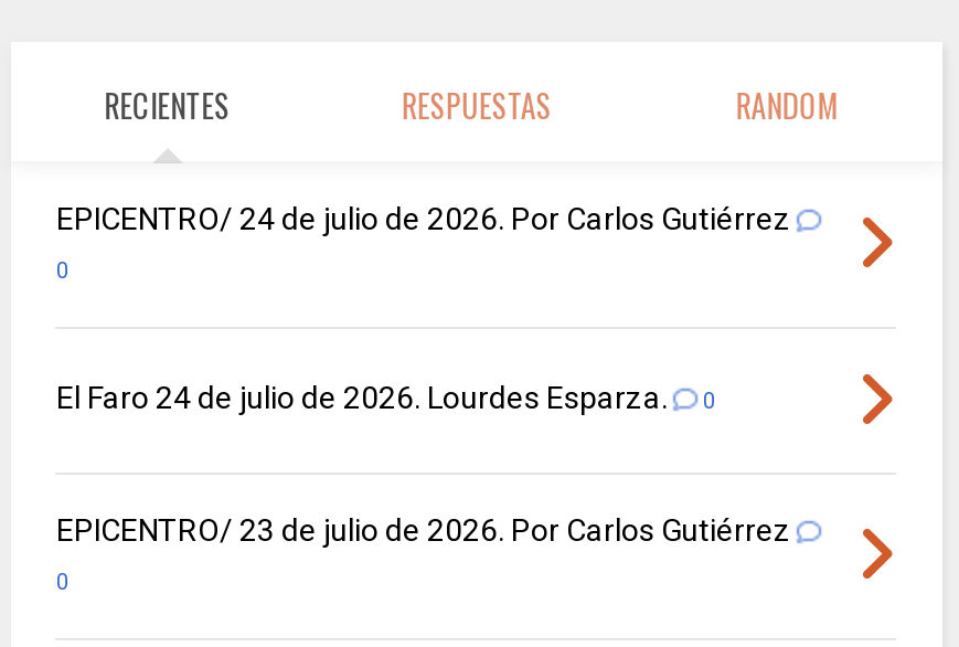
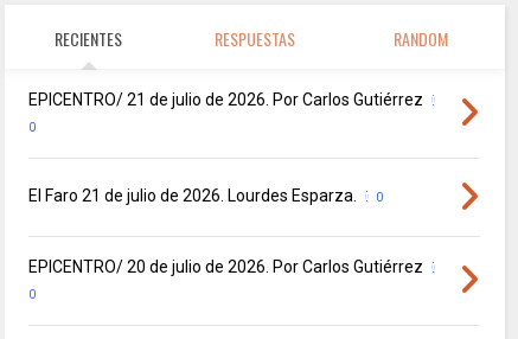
- EPICENTRO/ 24 de julio de 2026. Por Carlos Gutiérrez
+ EPICENTRO/ 21 de julio de 2026. Por Carlos Gutiérrez

- El Faro 24 de julio de 2026. Lourdes Esparza.
+ El Faro 21 de julio de 2026. Lourdes Esparza.

- EPICENTRO/ 23 de julio de 2026. Por Carlos Gutiérrez
+ EPICENTRO/ 20 de julio de 2026. Por Carlos Gutiérrez
